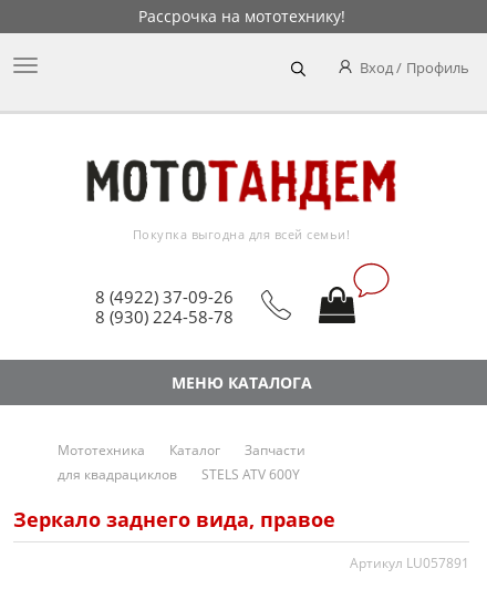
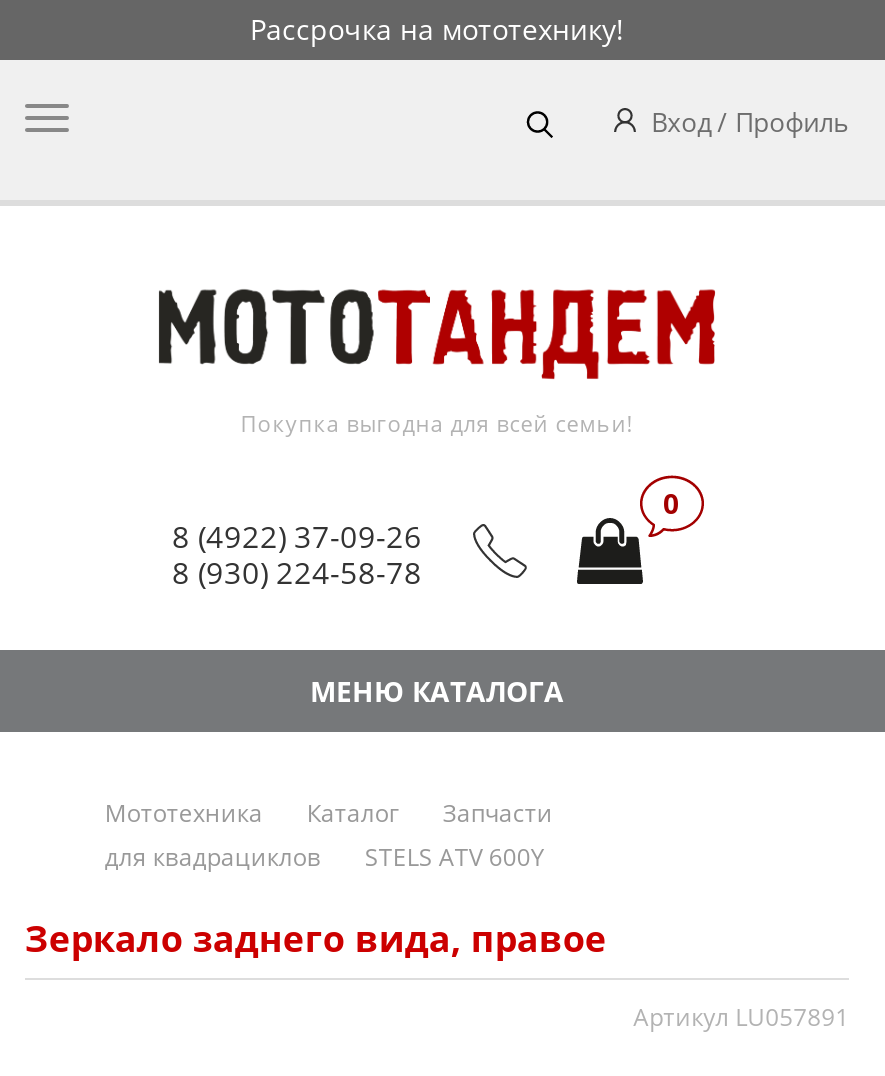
+ 0
